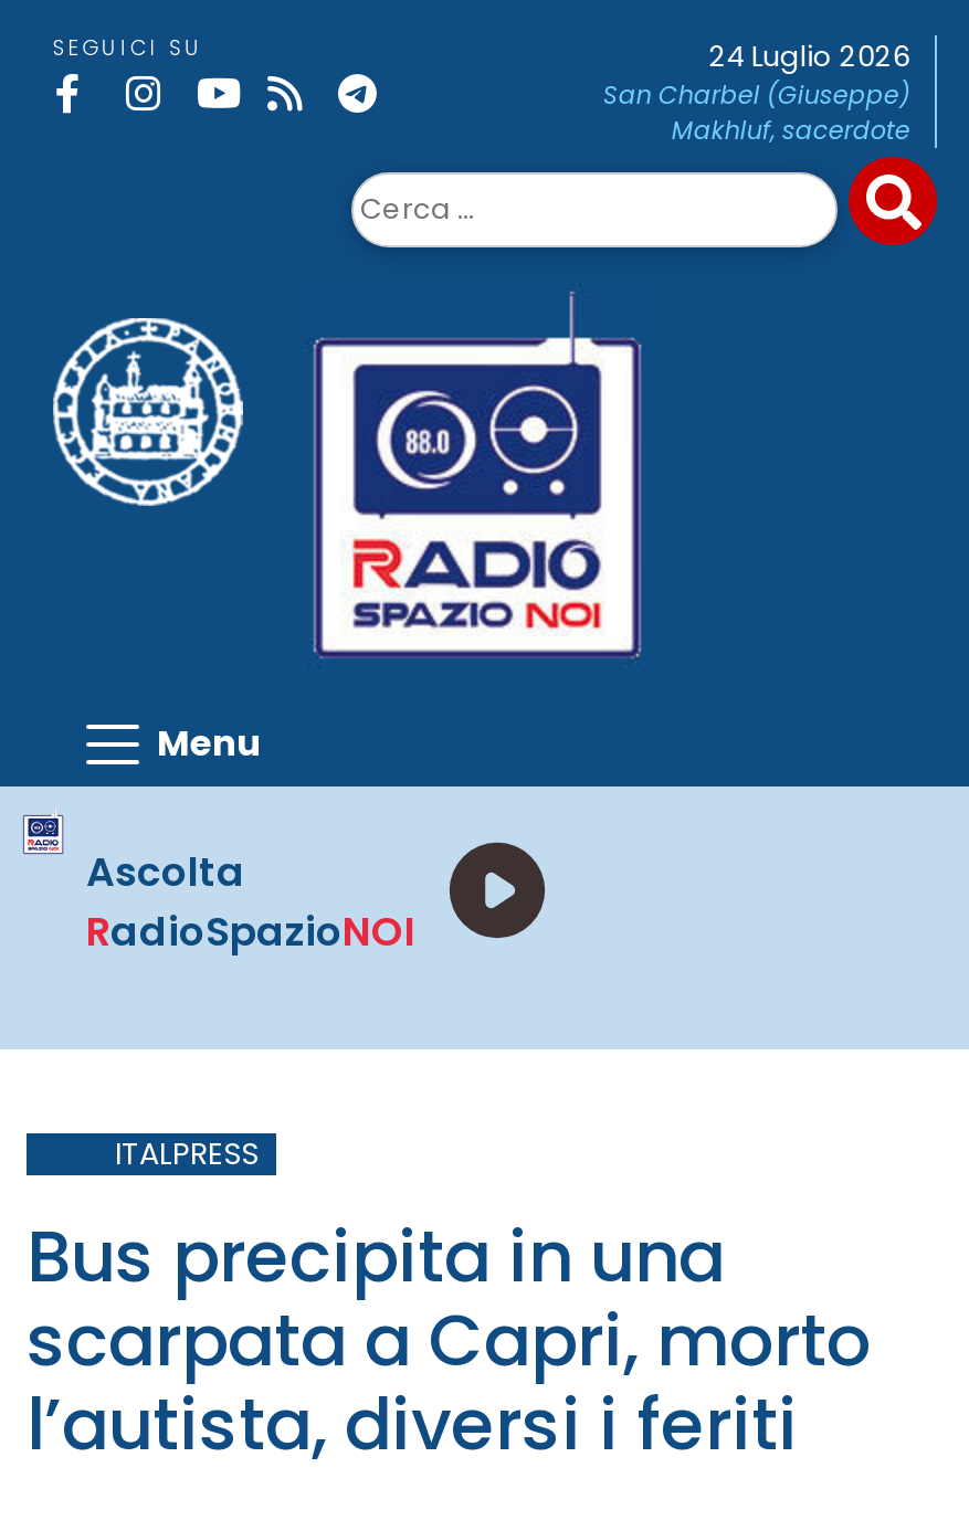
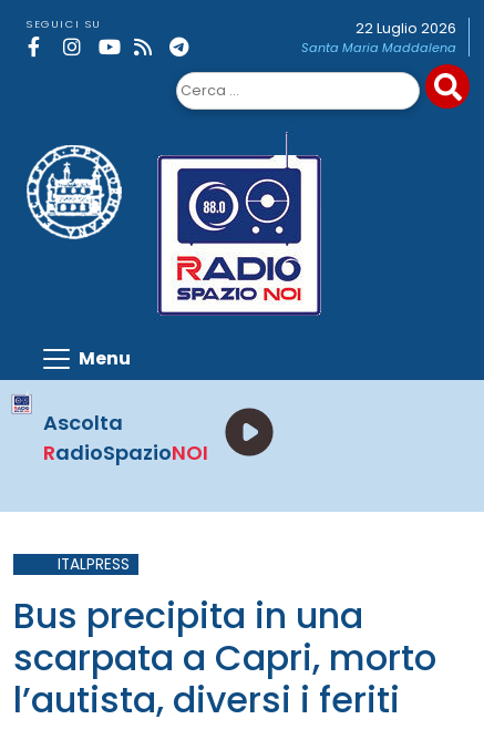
- 24 Luglio 2026
- San Charbel (Giuseppe)
- Makhluf, sacerdote
+ 22 Luglio 2026
+ Santa Maria Maddalena
